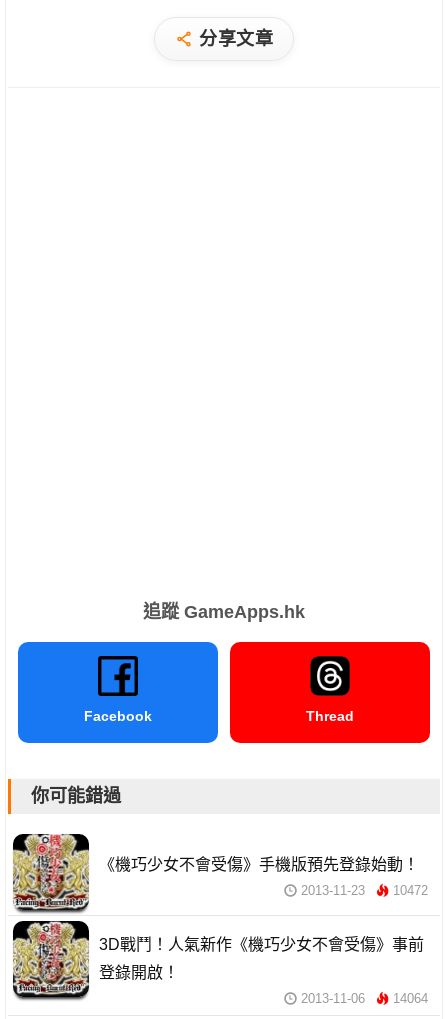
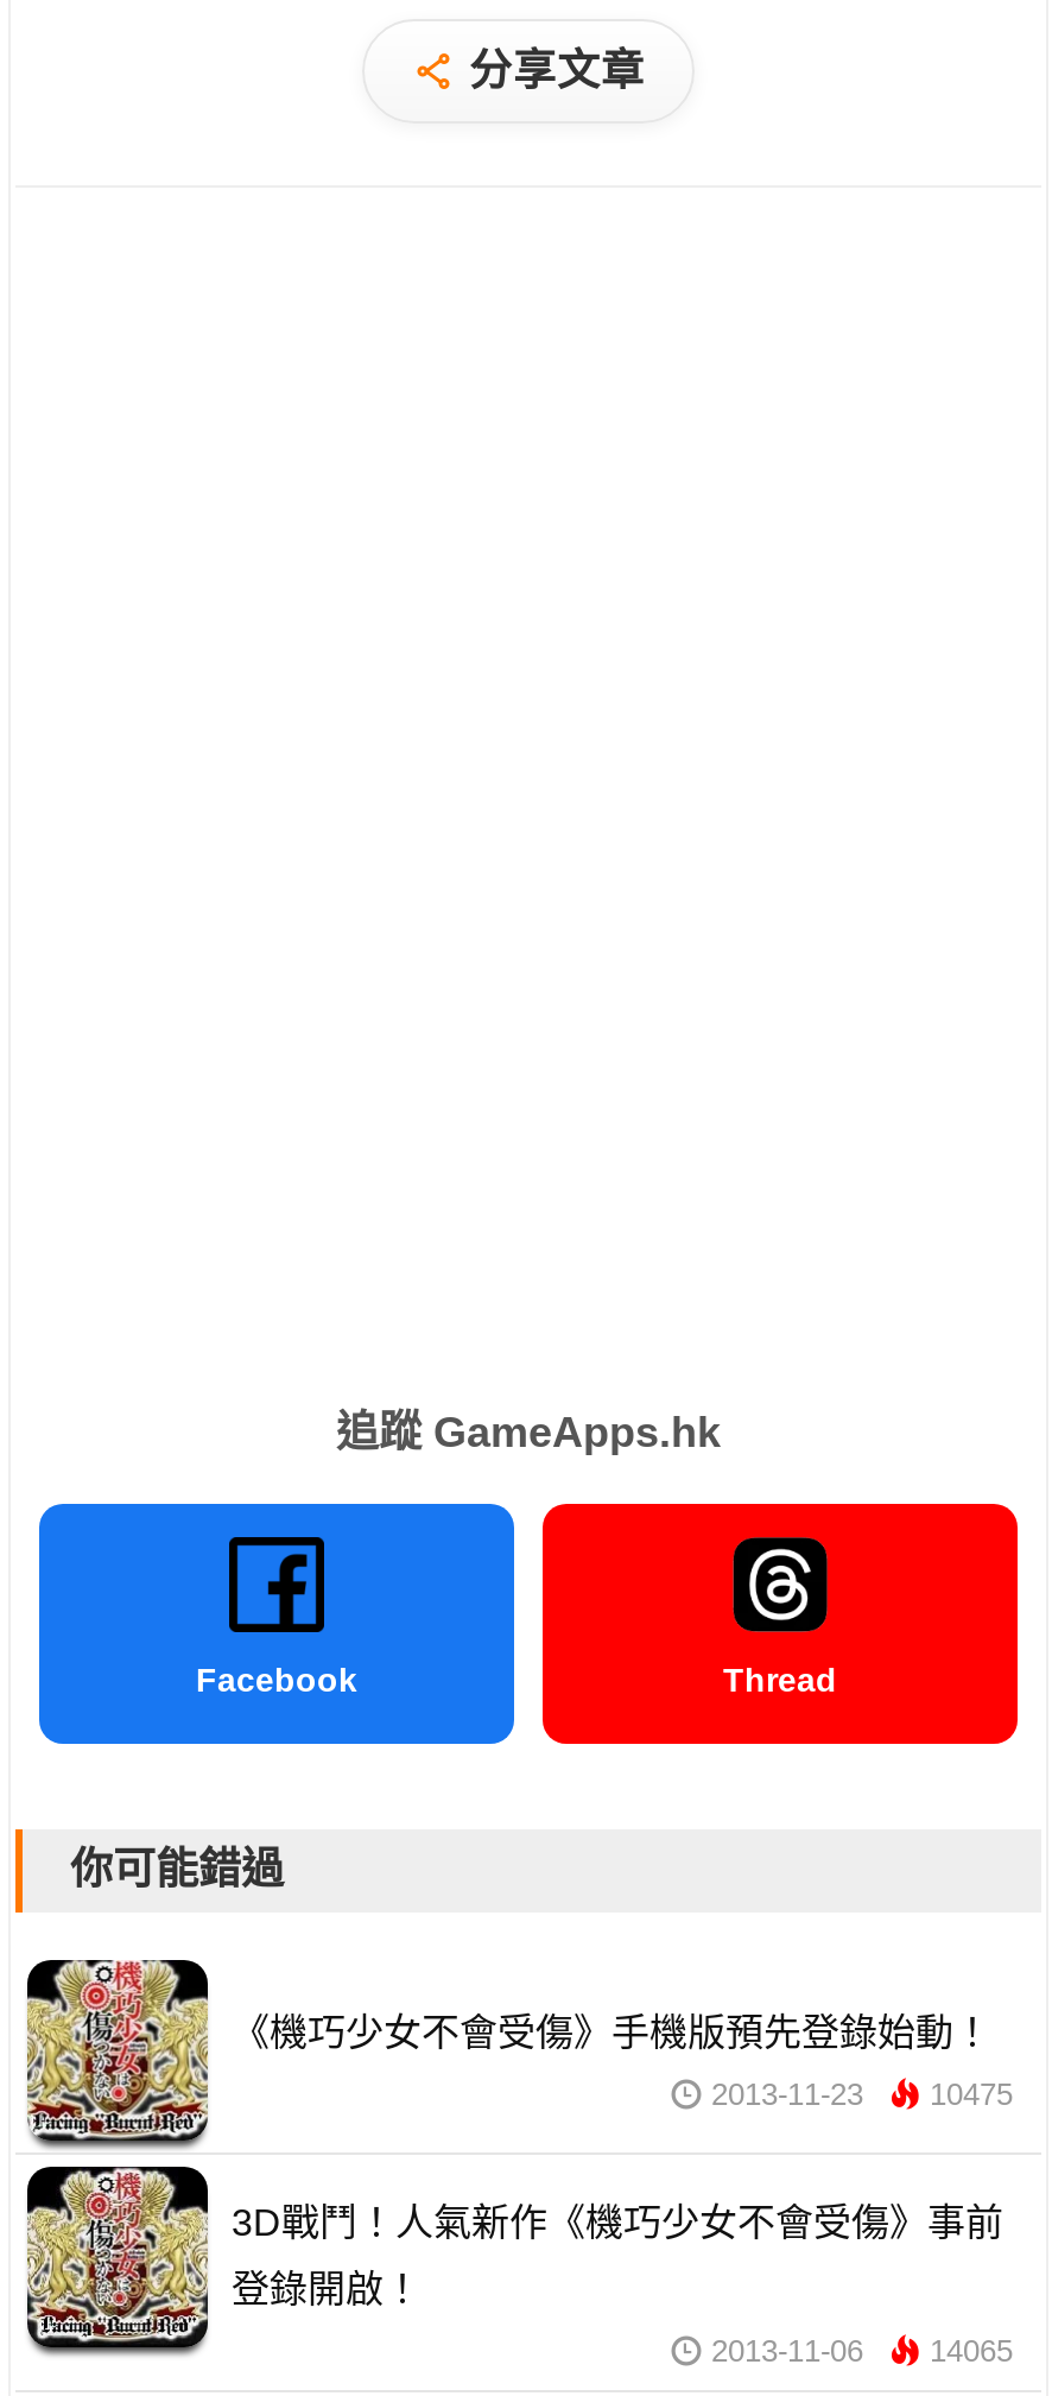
- 2013-11-23 10472
+ 2013-11-23 10475

- 2013-11-06 14064
+ 2013-11-06 14065
